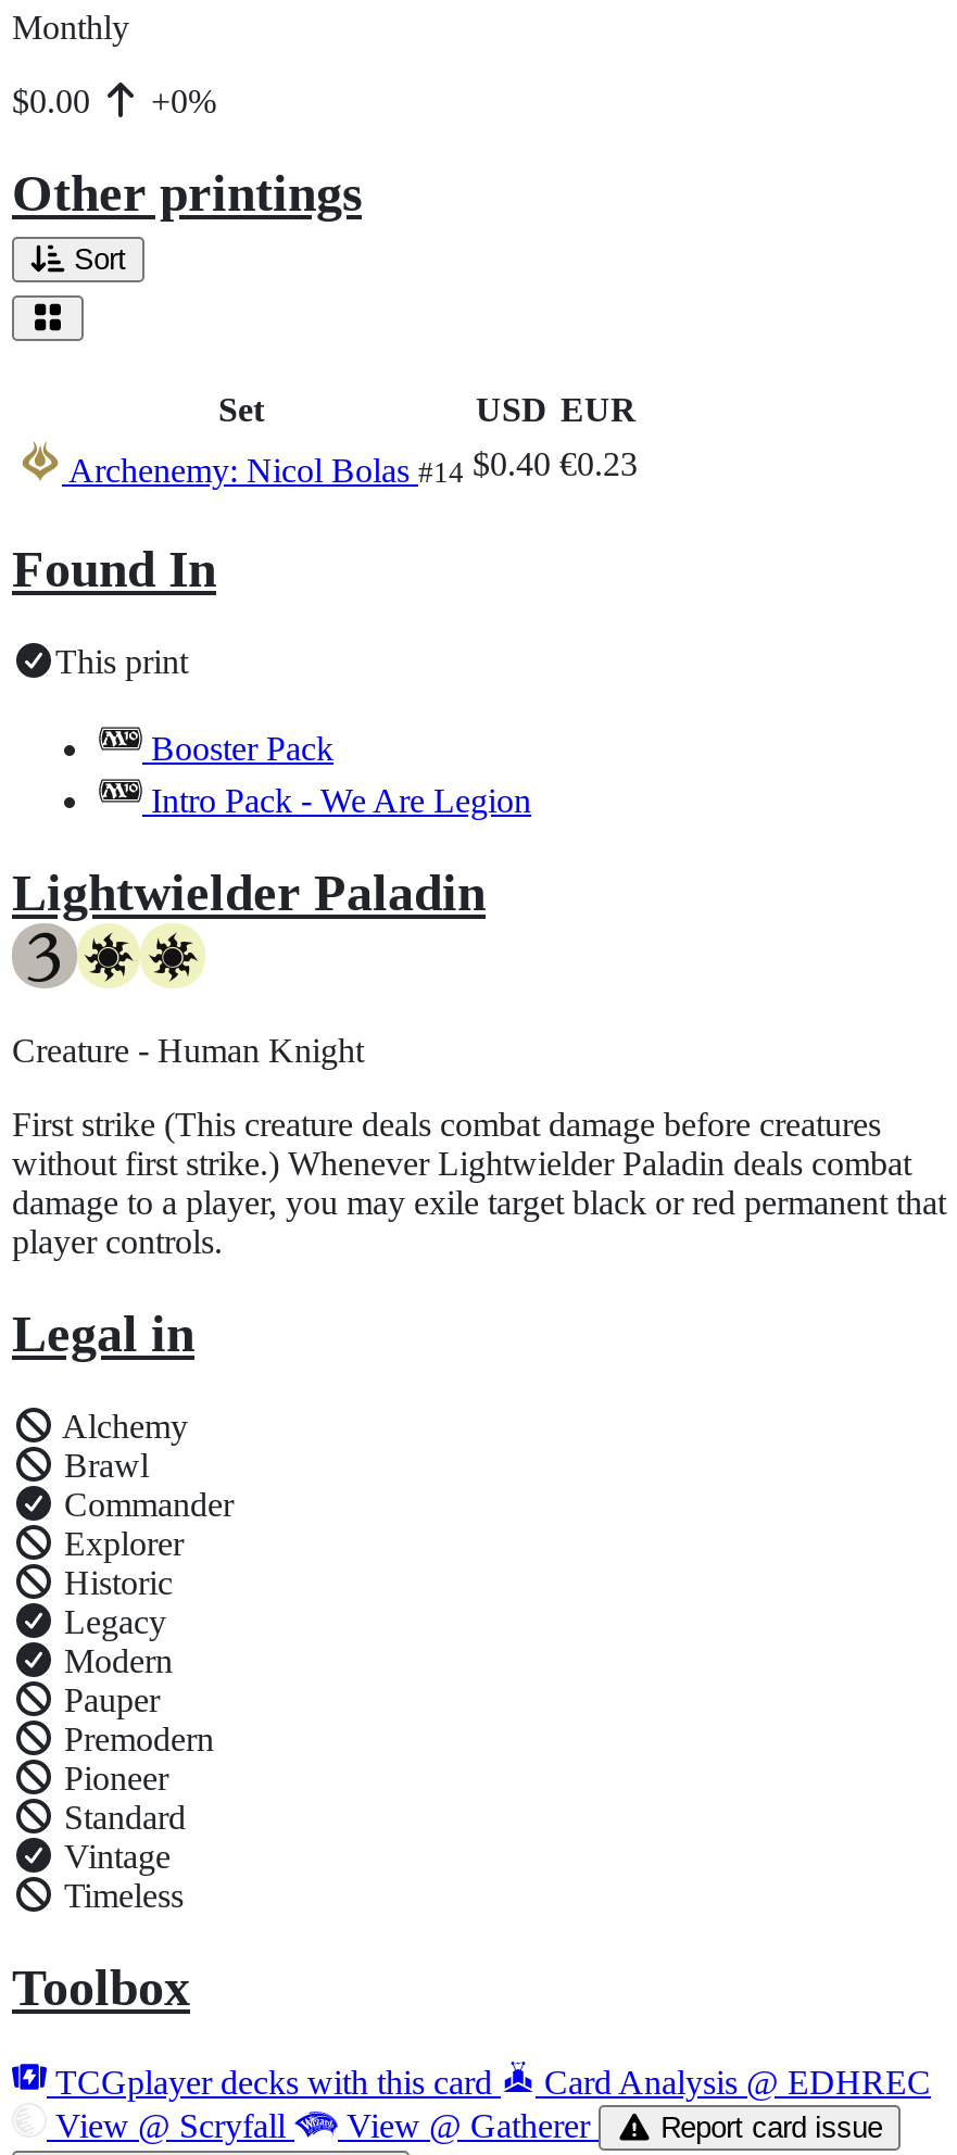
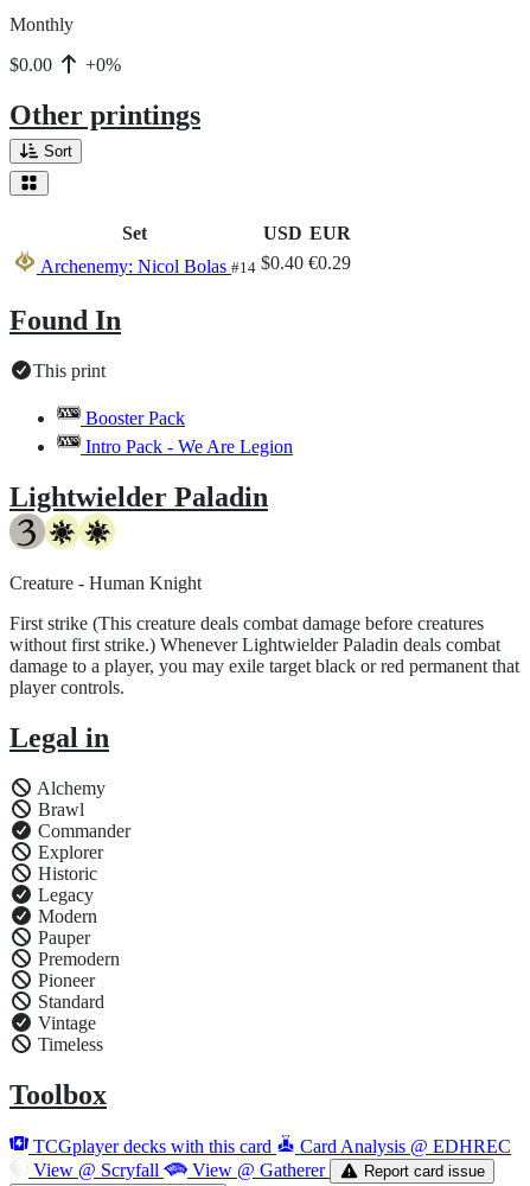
- Archenemy: Nicol Bolas #14 $0.40 €0.23
+ Archenemy: Nicol Bolas #14 $0.40 €0.29
